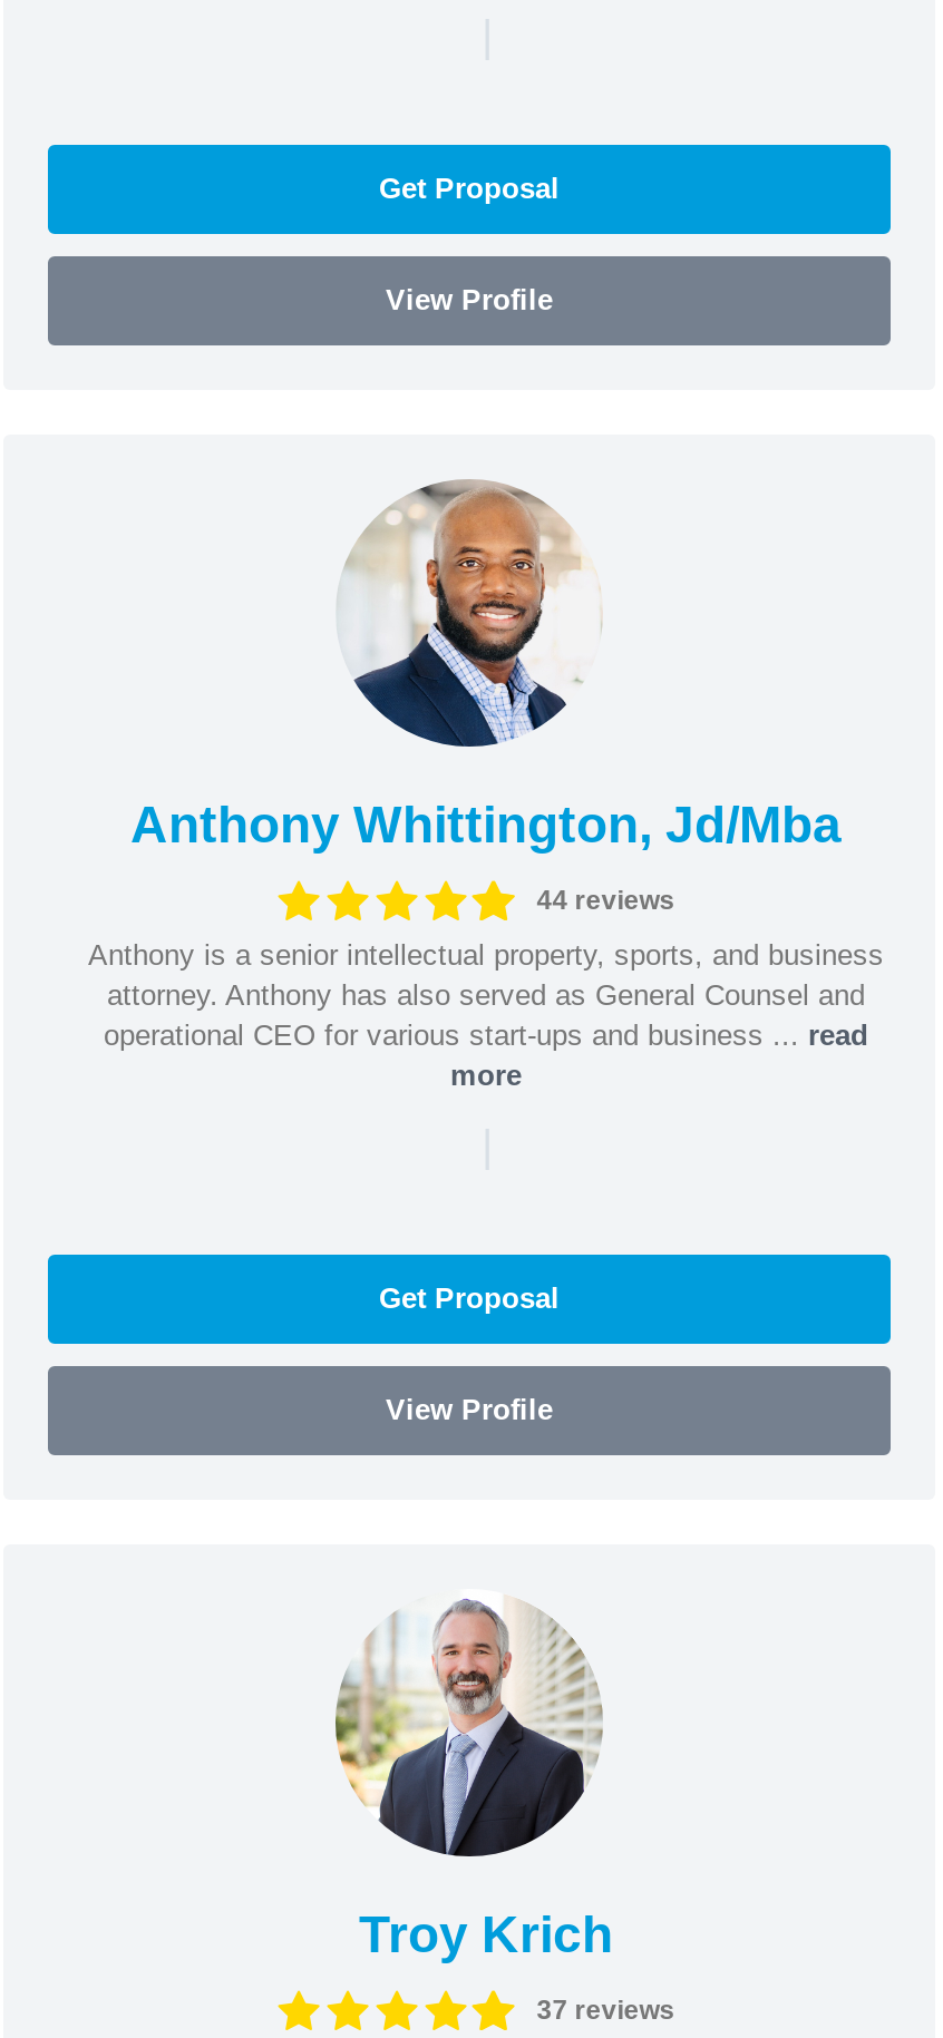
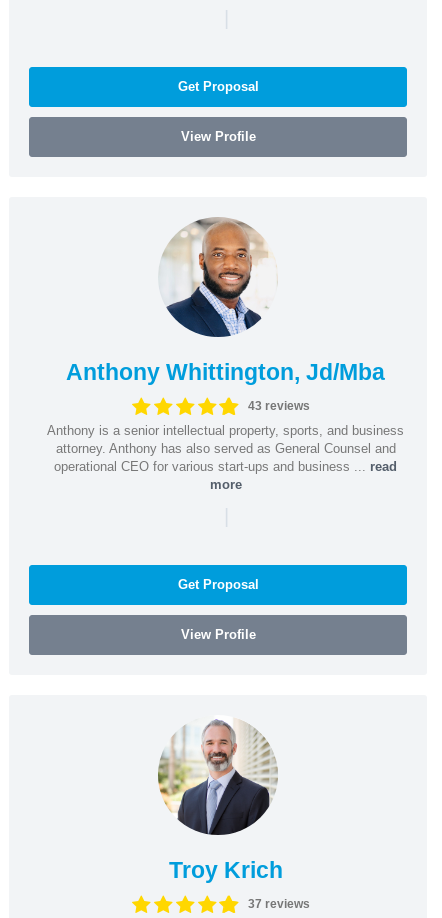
- 44 reviews
+ 43 reviews
